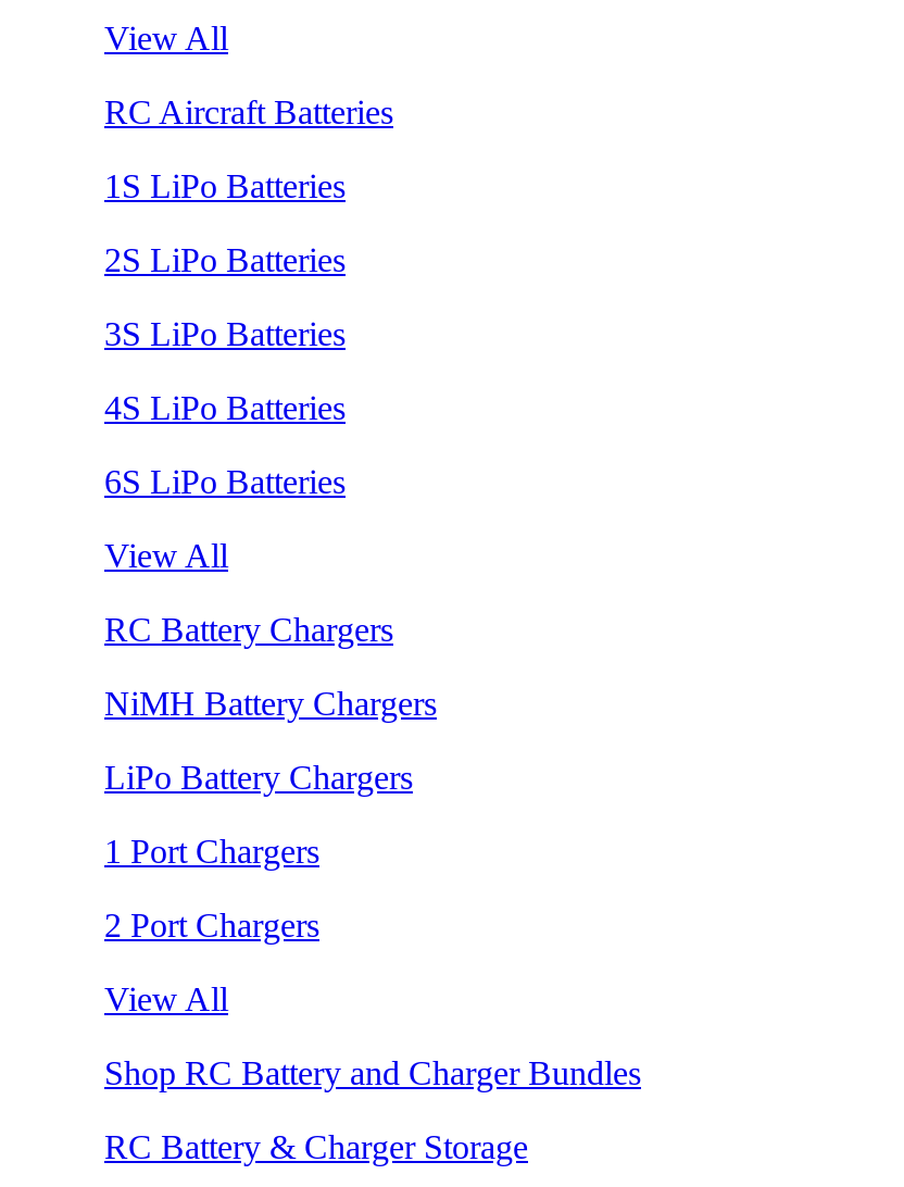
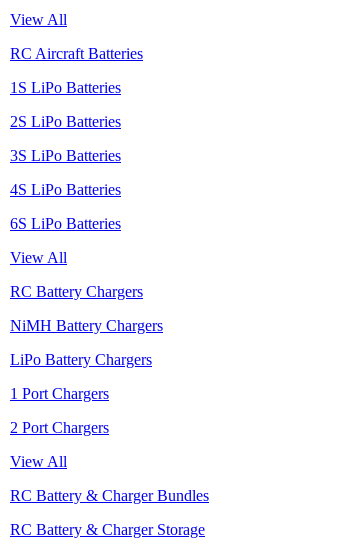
- Shop RC Battery and Charger Bundles
+ RC Battery & Charger Bundles
